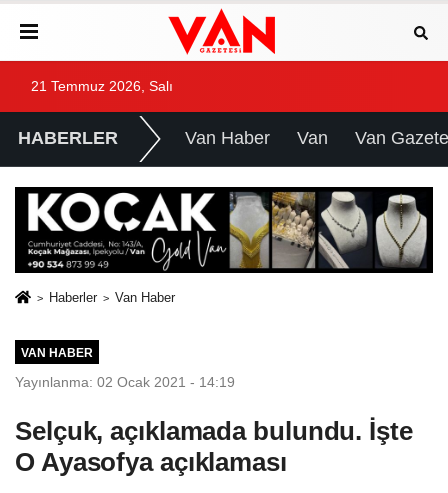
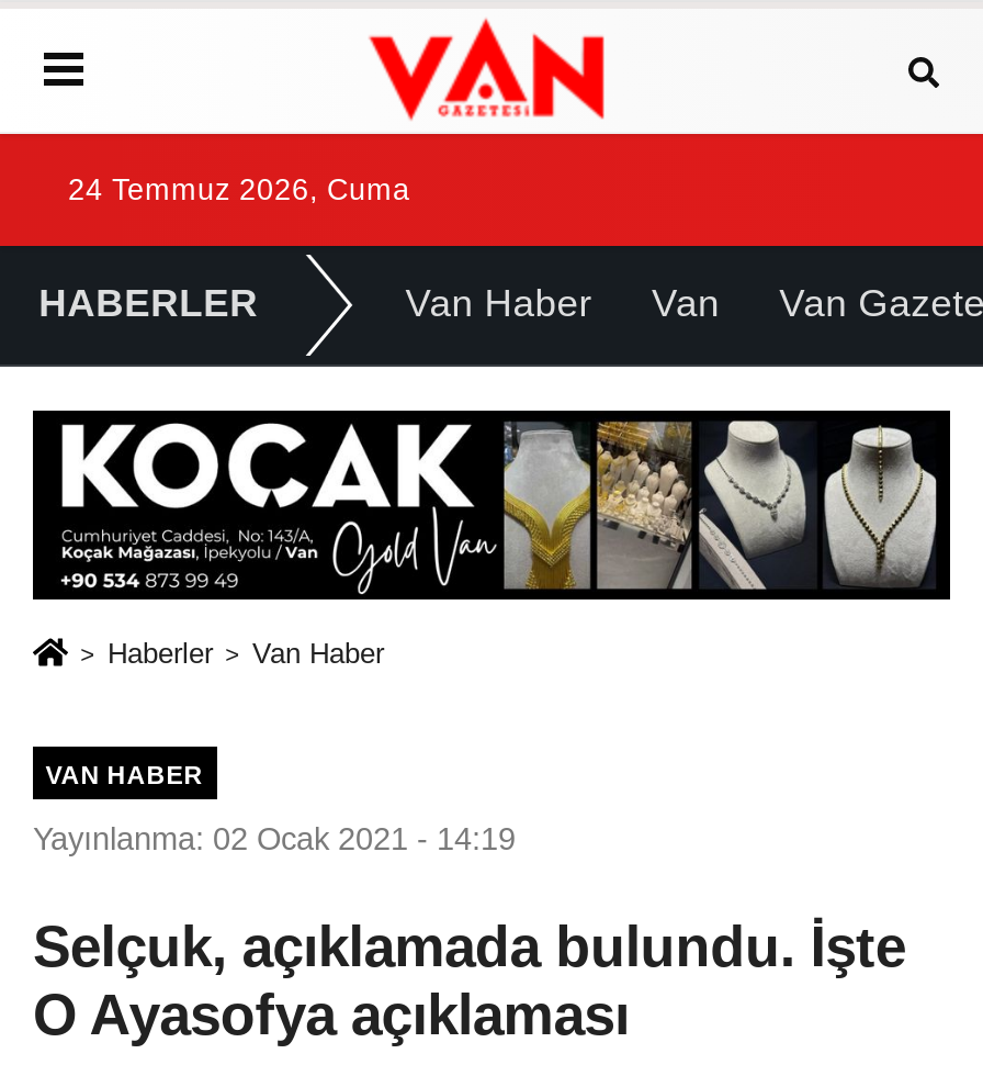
- 21 Temmuz 2026, Salı
+ 24 Temmuz 2026, Cuma
